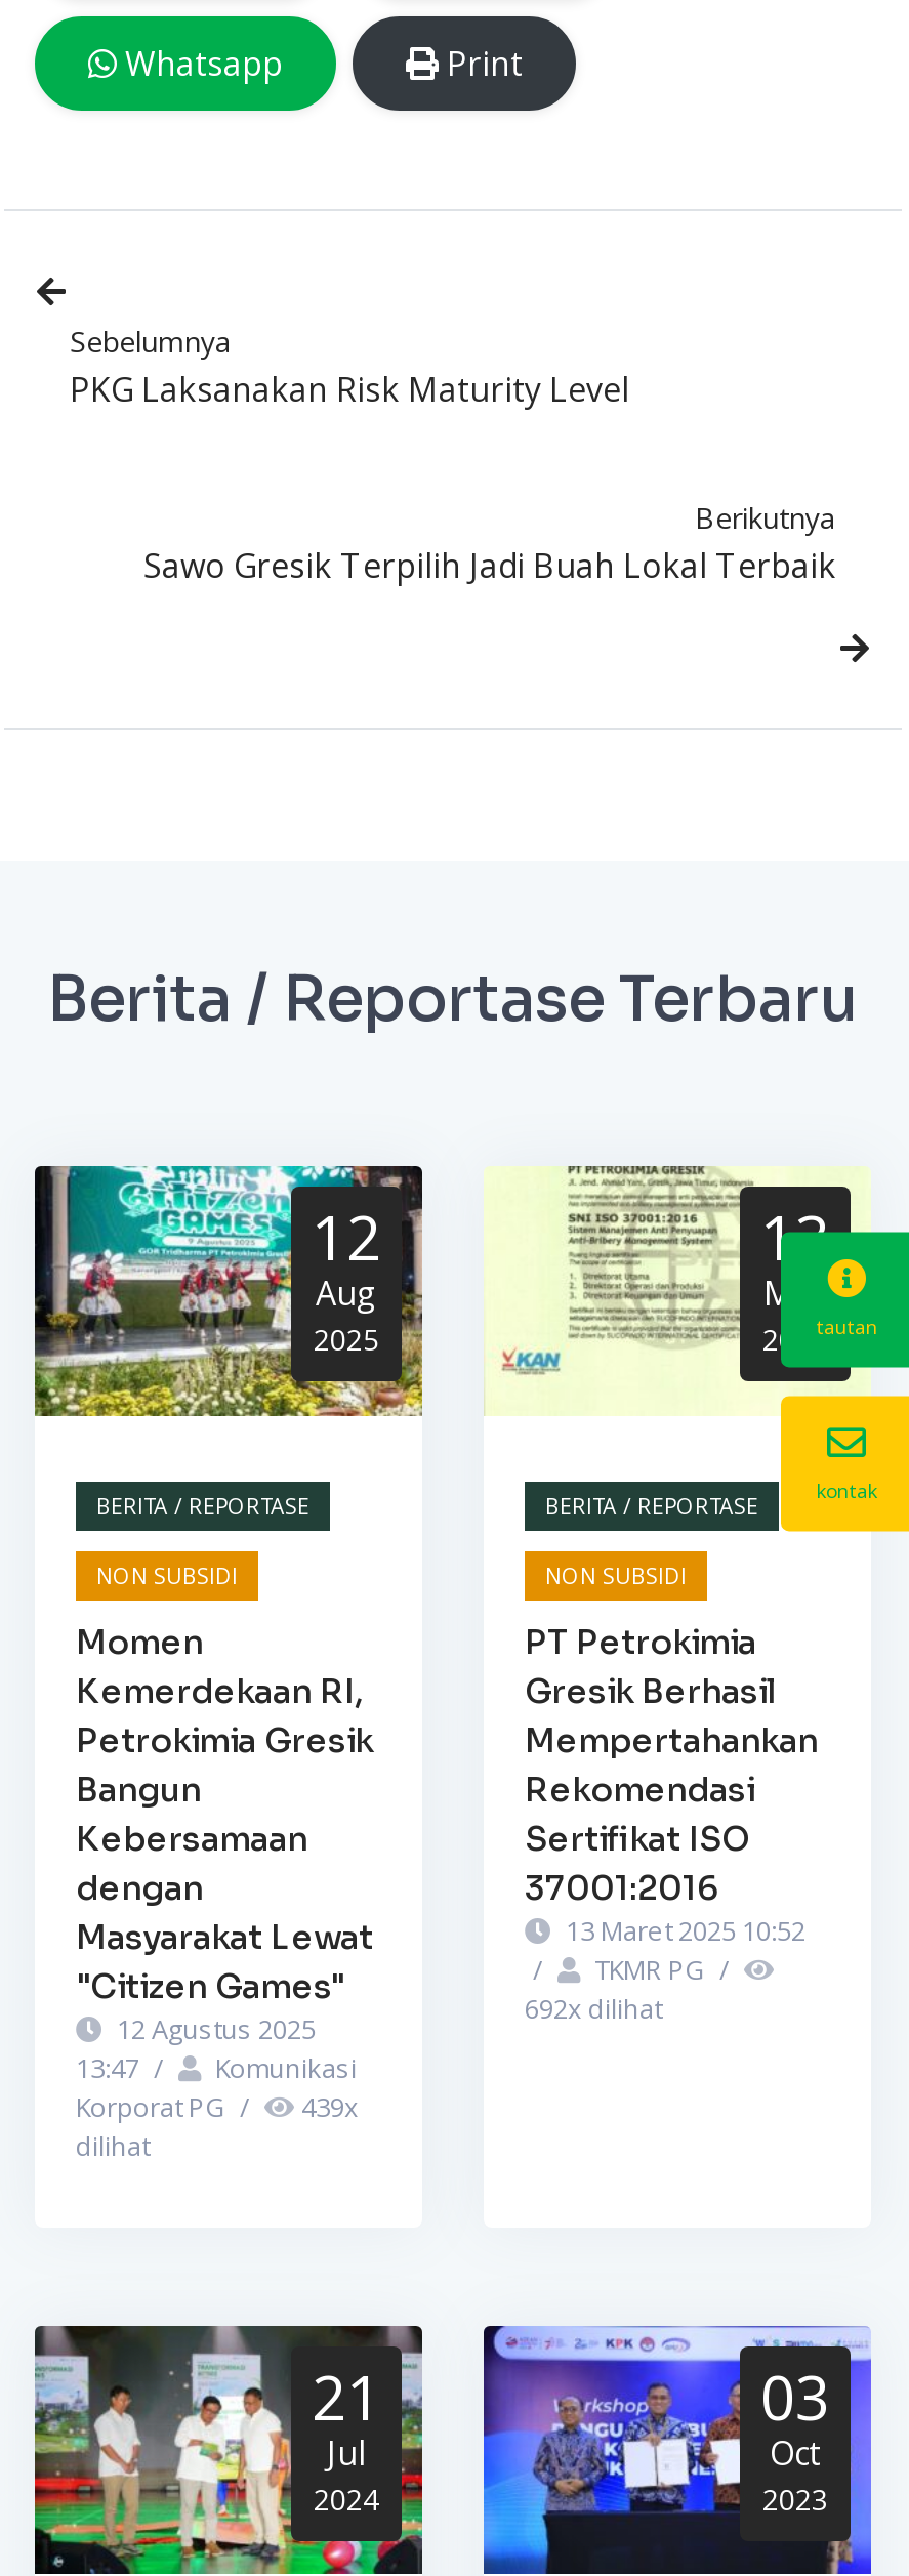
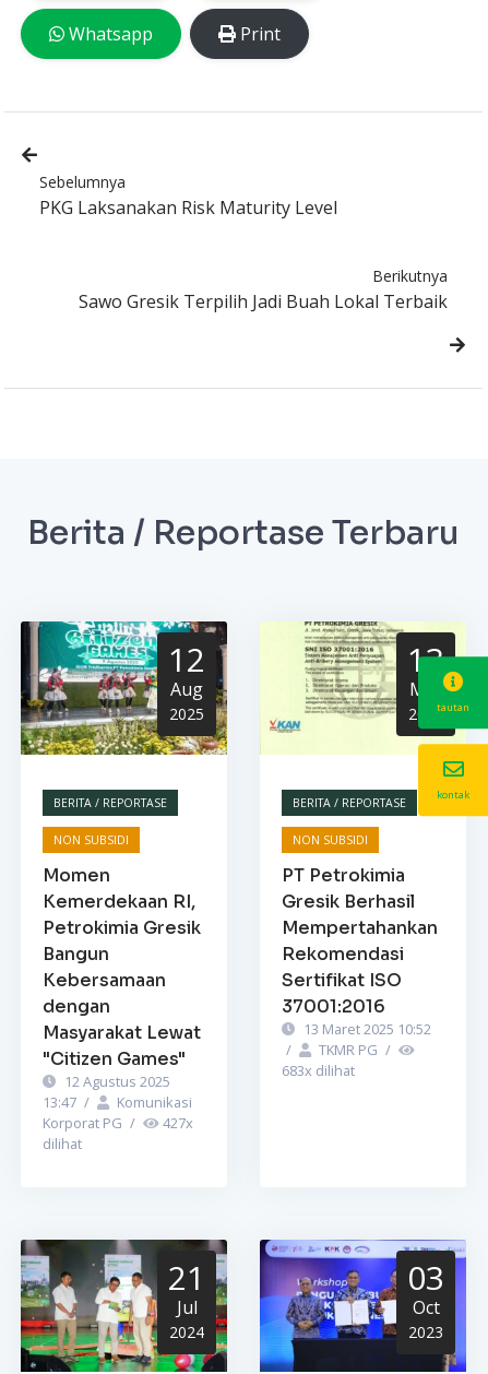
- 692x dilihat
+ 683x dilihat

- Korporat PG / 439x
+ Korporat PG / 427x
